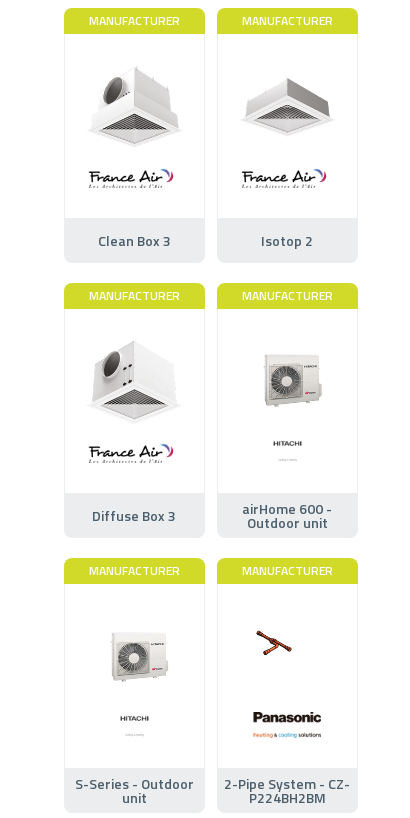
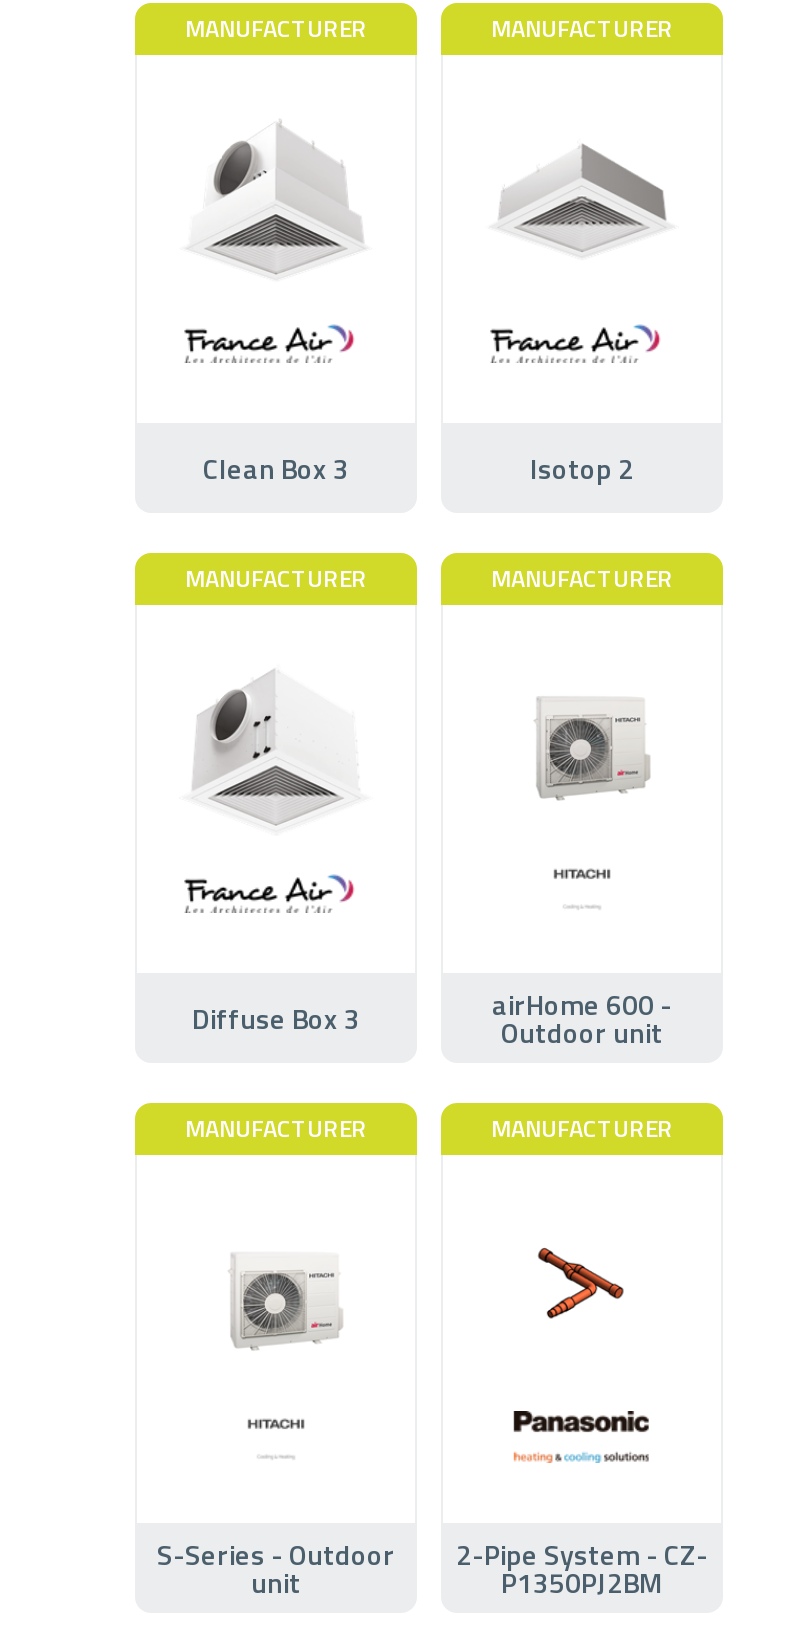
- [image]
+ [image]

- P224BH2BM
+ P1350PJ2BM
